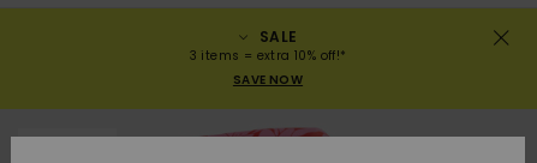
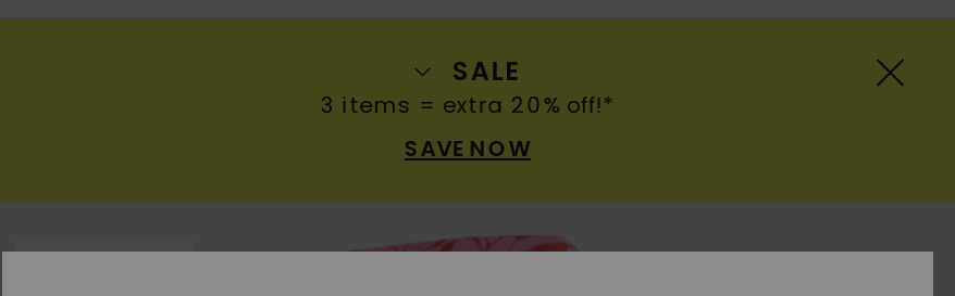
- 3 items = extra 10% off!*
+ 3 items = extra 20% off!*
